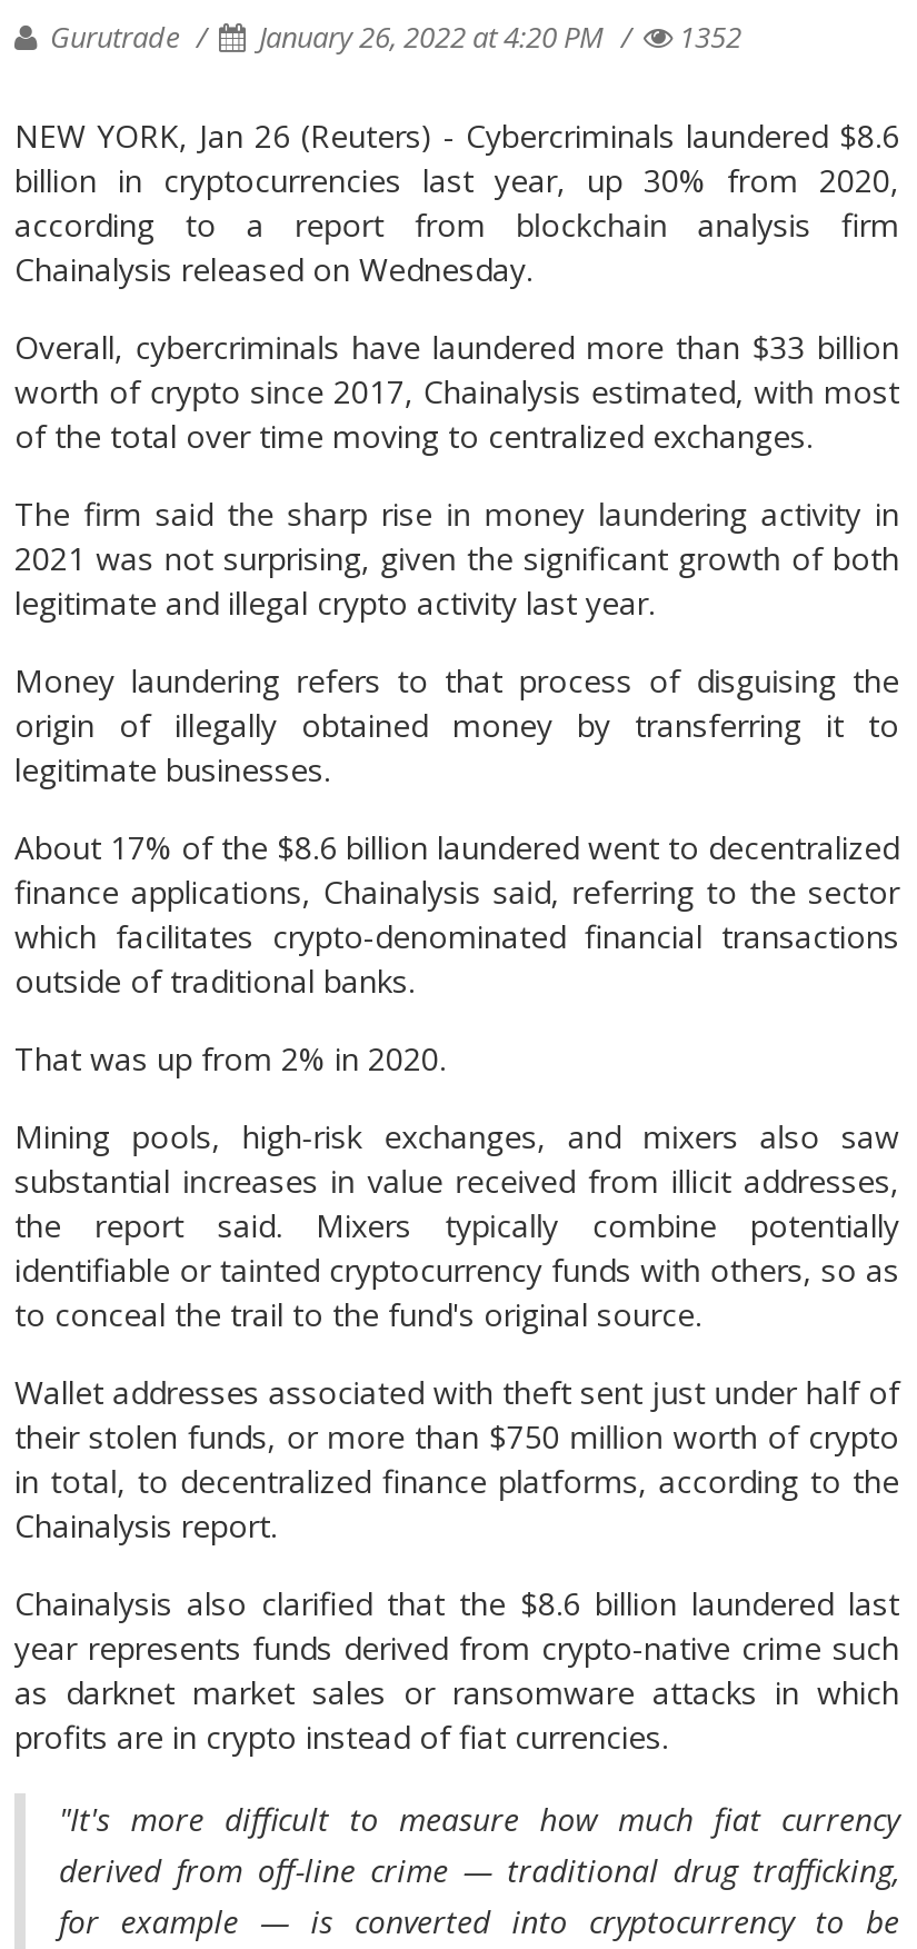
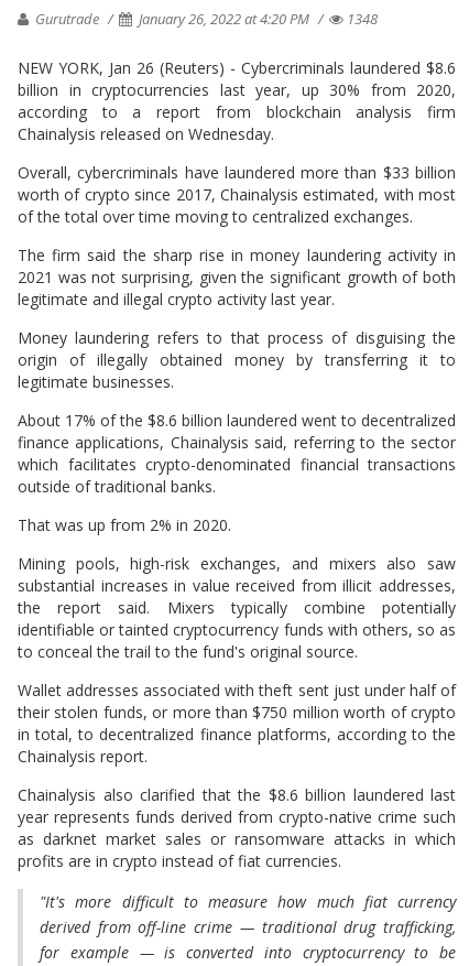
- Gurutrade January 26, 2022 at 4:20 PM 1352
+ Gurutrade January 26, 2022 at 4:20 PM 1348
